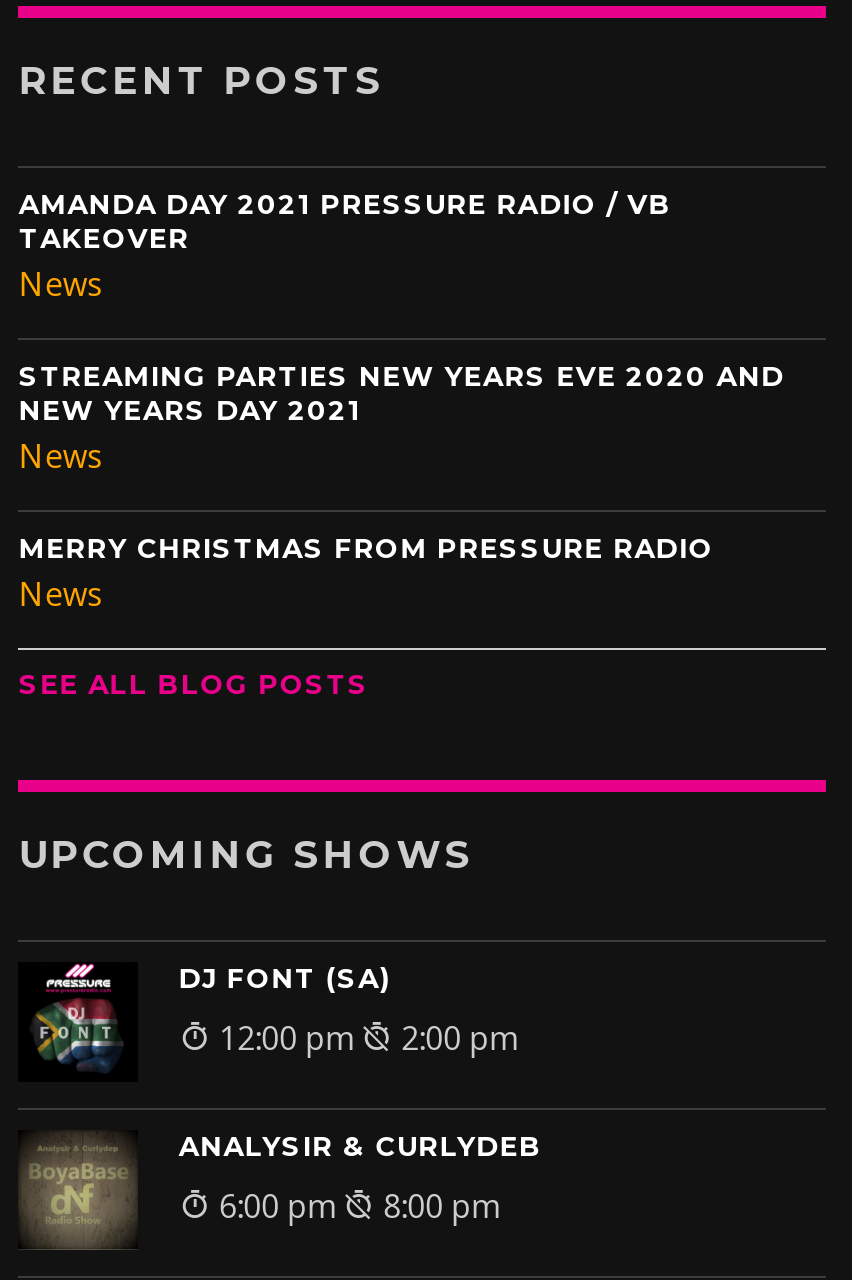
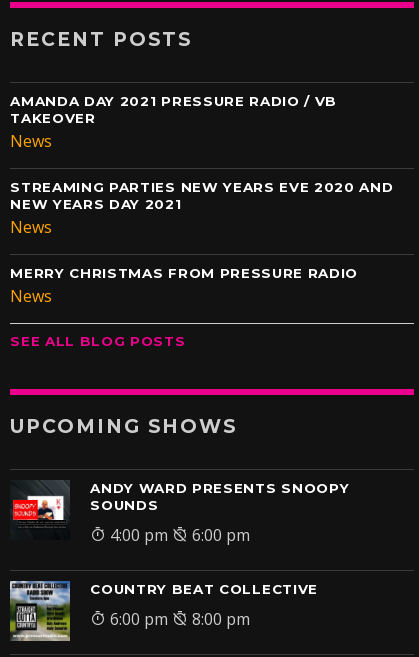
- [image]
- DJ FONT (SA)
+ [image]
+ ANDY WARD PRESENTS SNOOPY
+ SOUNDS

- 12:00 pm
- 2:00 pm
+ 4:00 pm
+ 6:00 pm

- [image]
- ANALYSIR & CURLYDEB
+ [image]
+ COUNTRY BEAT COLLECTIVE
